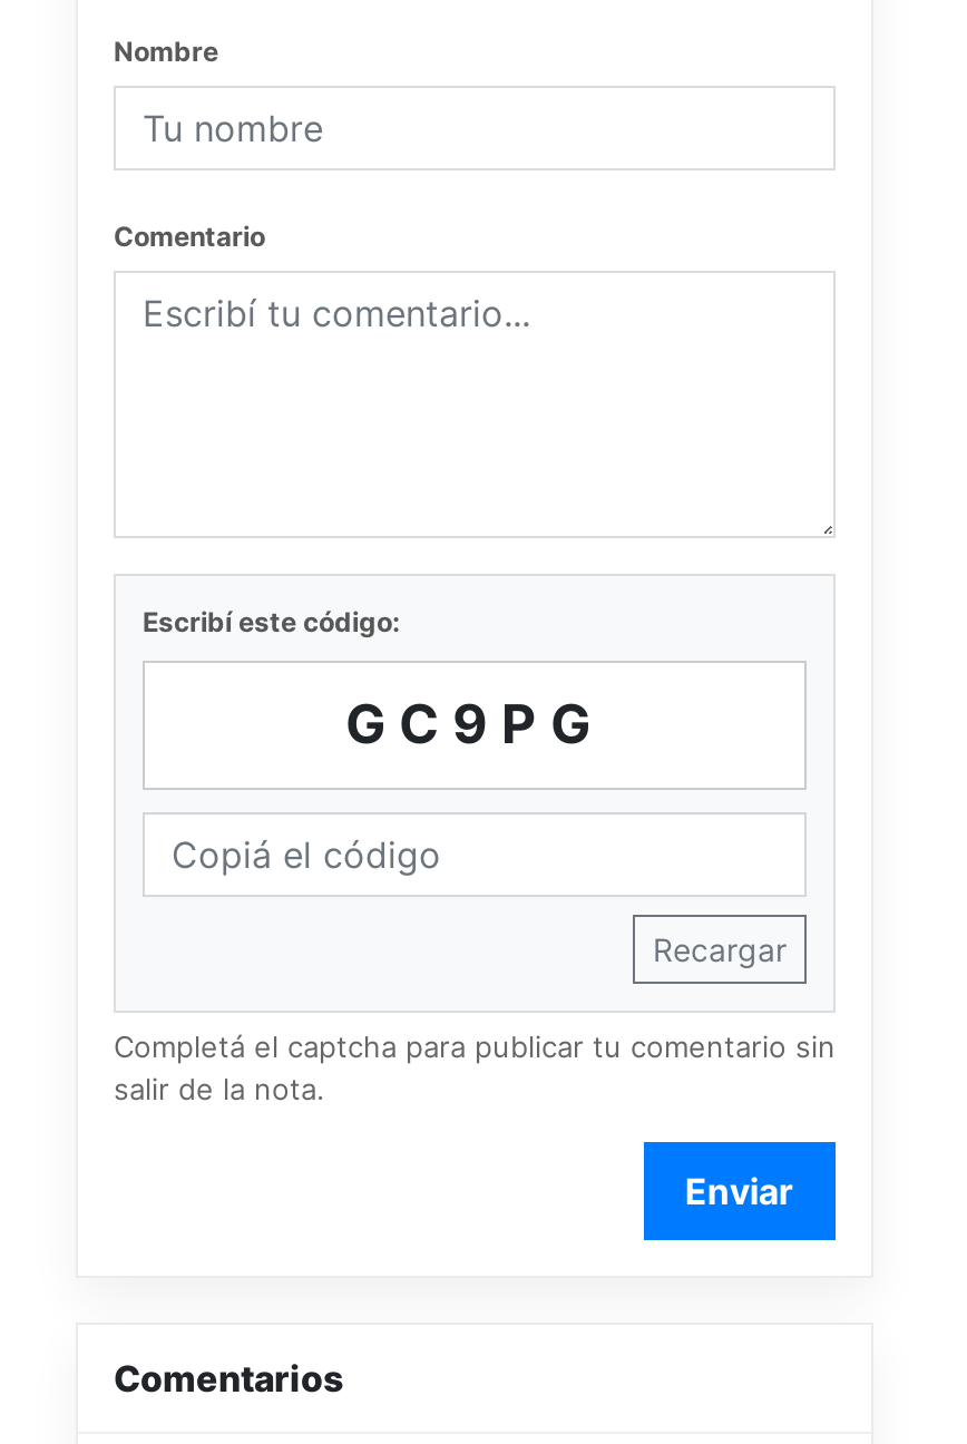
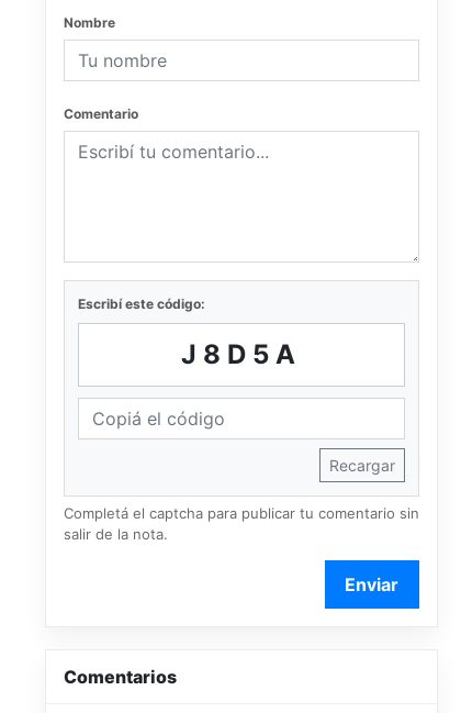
- GC9PG
+ J8D5A
